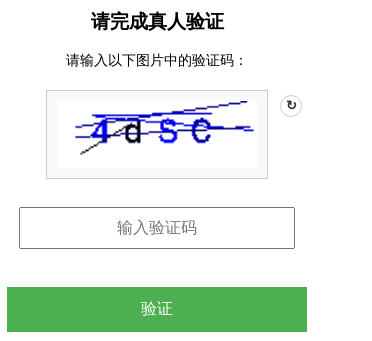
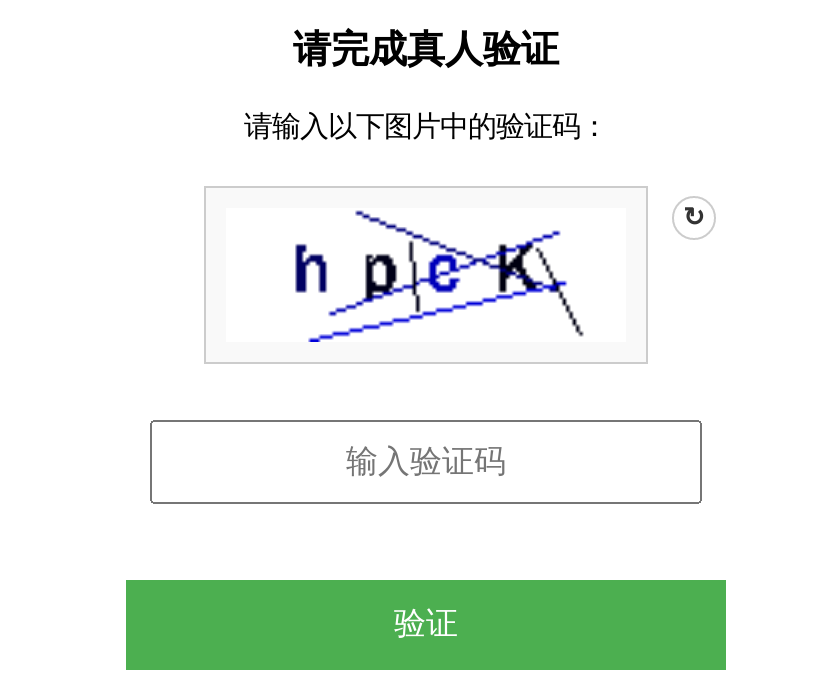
- [image]
+ [image]
